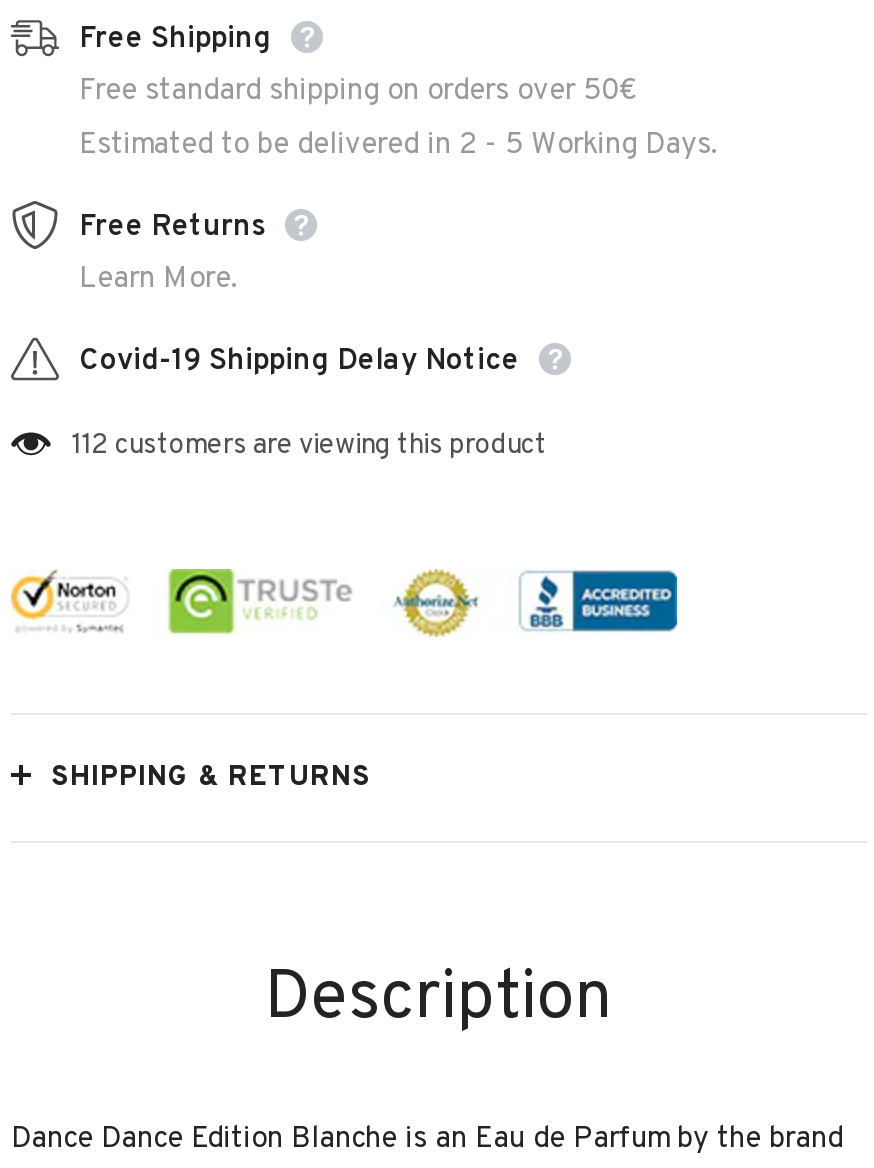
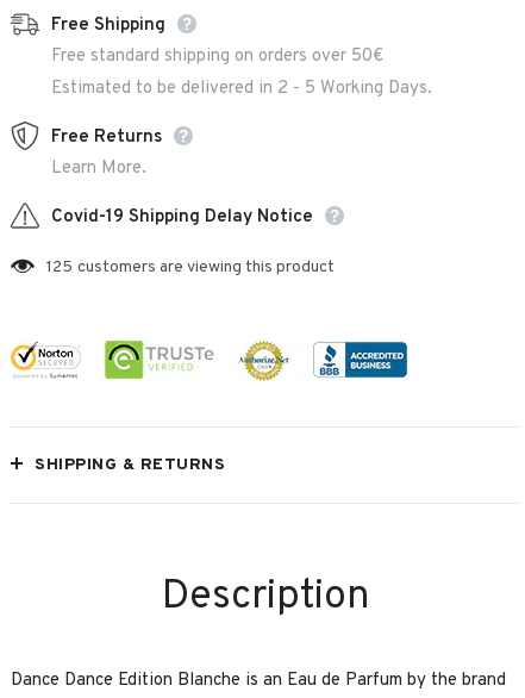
- 112 customers are viewing this product
+ 125 customers are viewing this product
